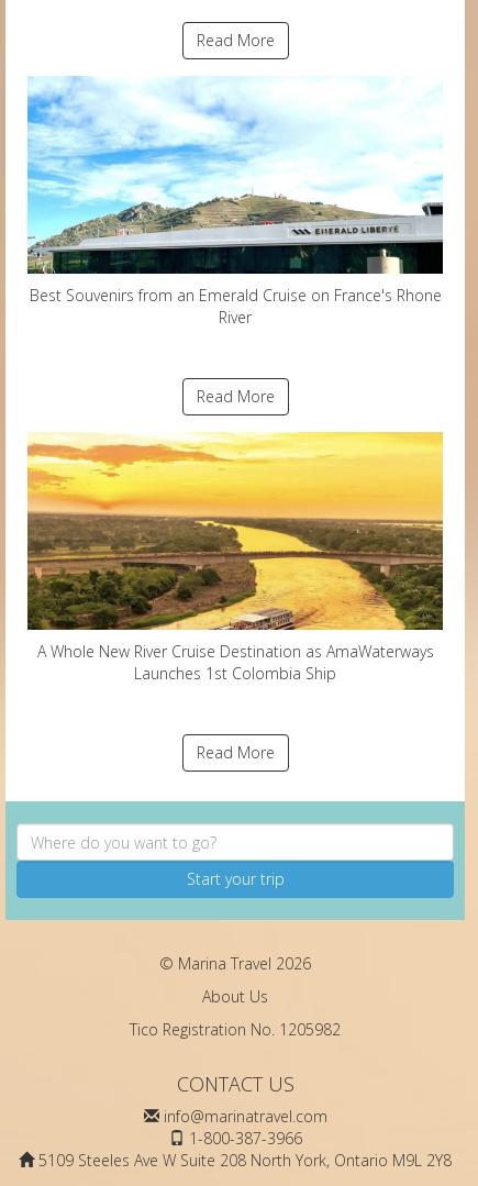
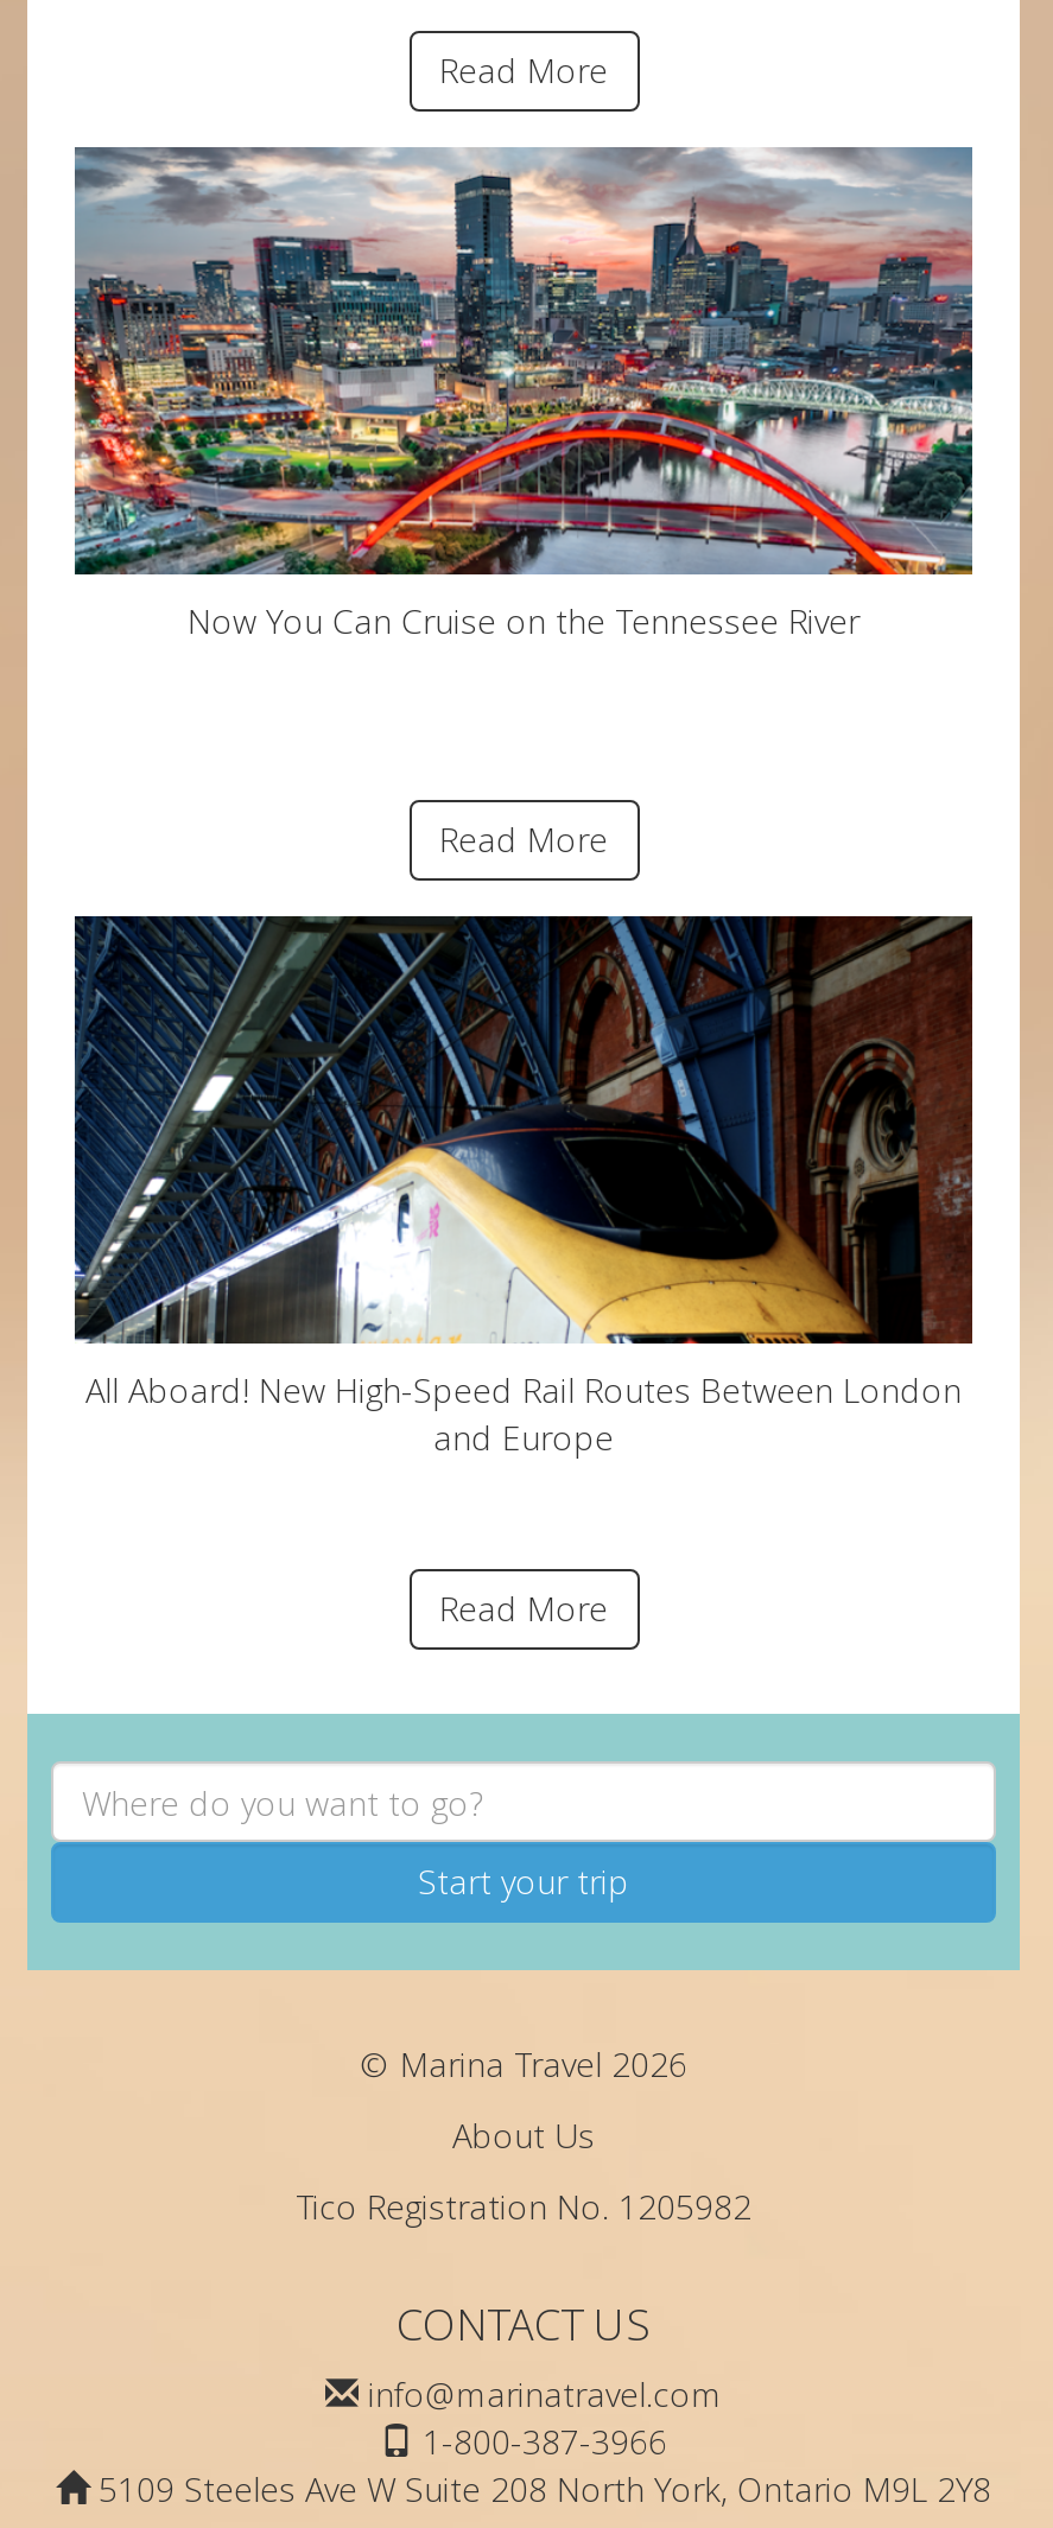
- [image]
- Best Souvenirs from an Emerald Cruise on France's Rhone
- River
+ [image]
+ Now You Can Cruise on the Tennessee River

- [image]
- A Whole New River Cruise Destination as AmaWaterways
- Launches 1st Colombia Ship
+ [image]
+ All Aboard! New High-Speed Rail Routes Between London
+ and Europe
